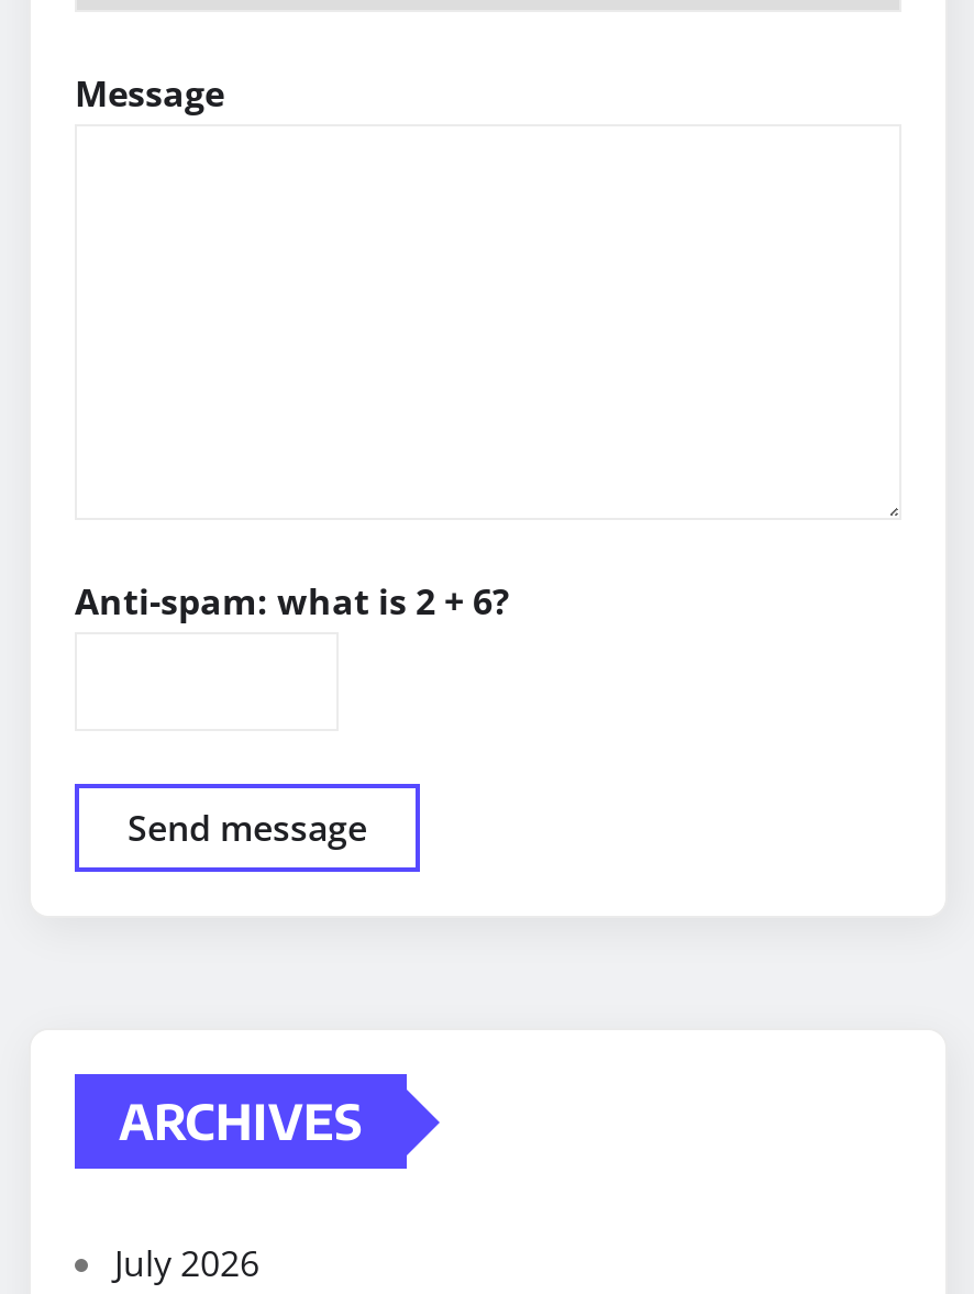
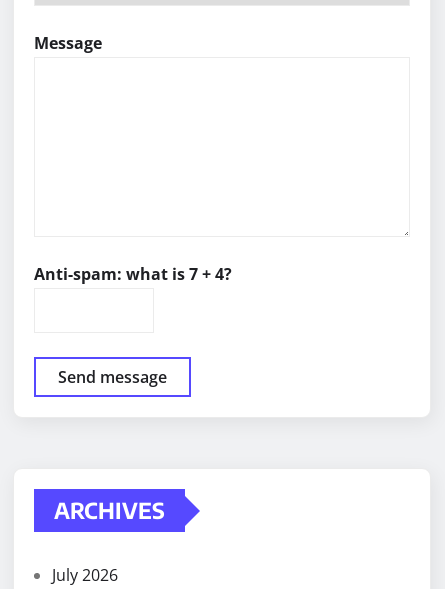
- Anti-spam: what is 2 + 6?
+ Anti-spam: what is 7 + 4?
